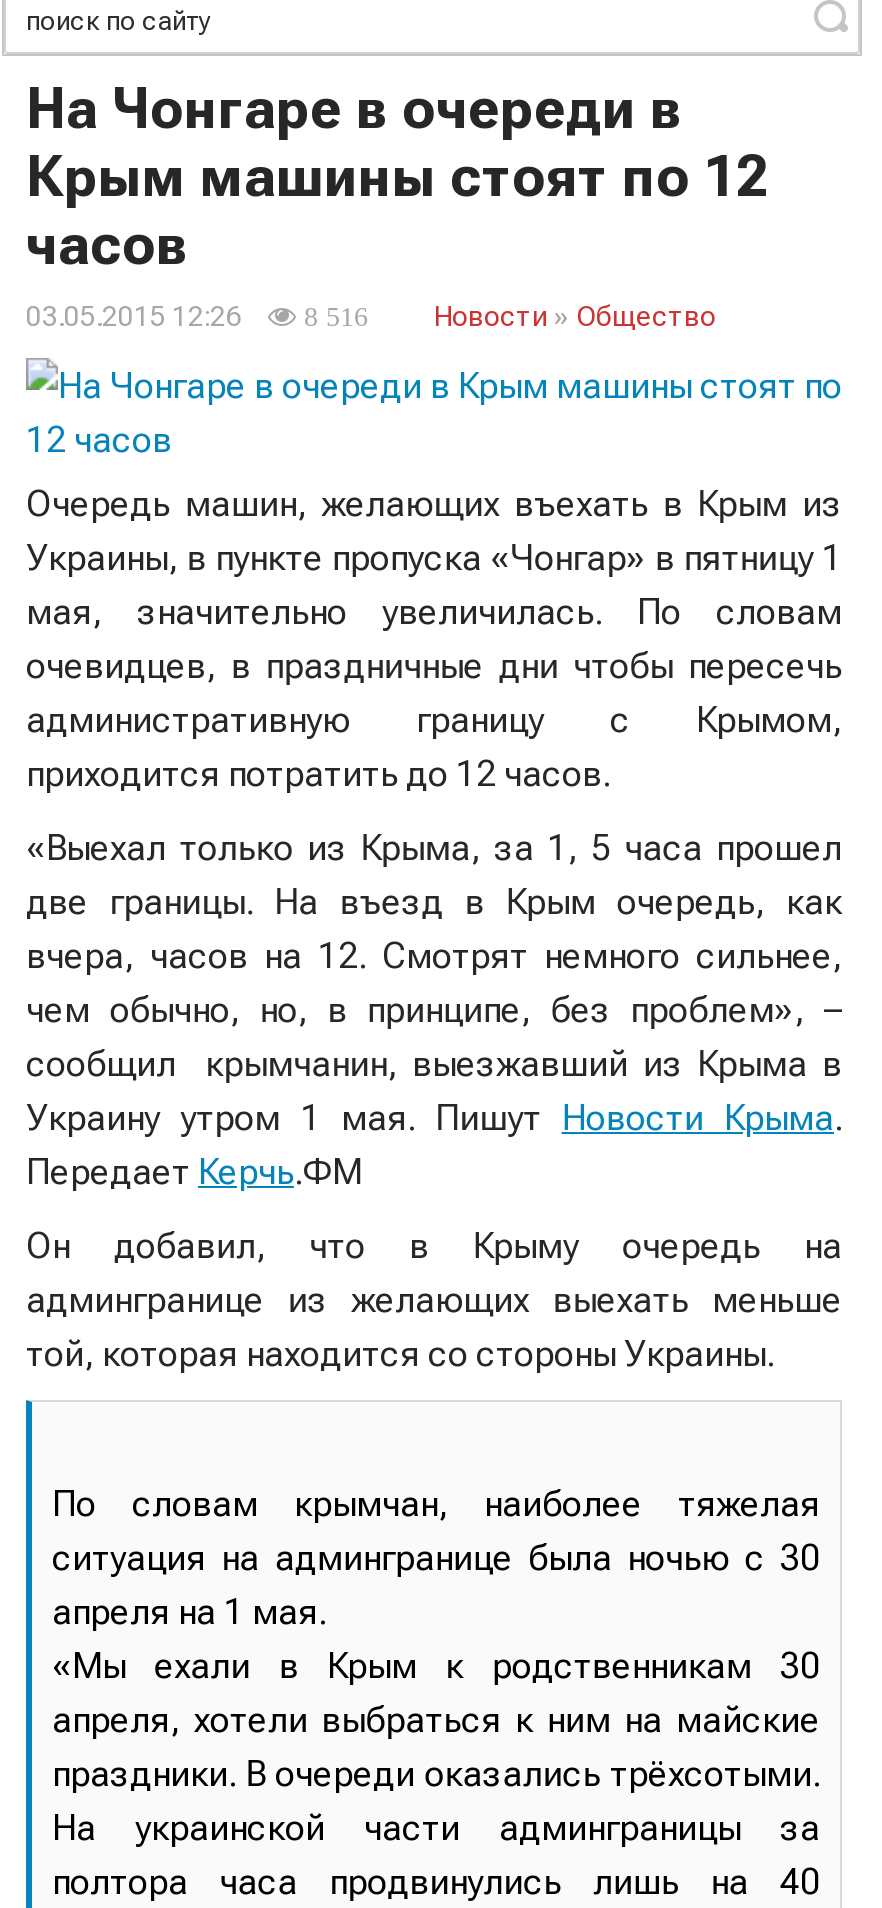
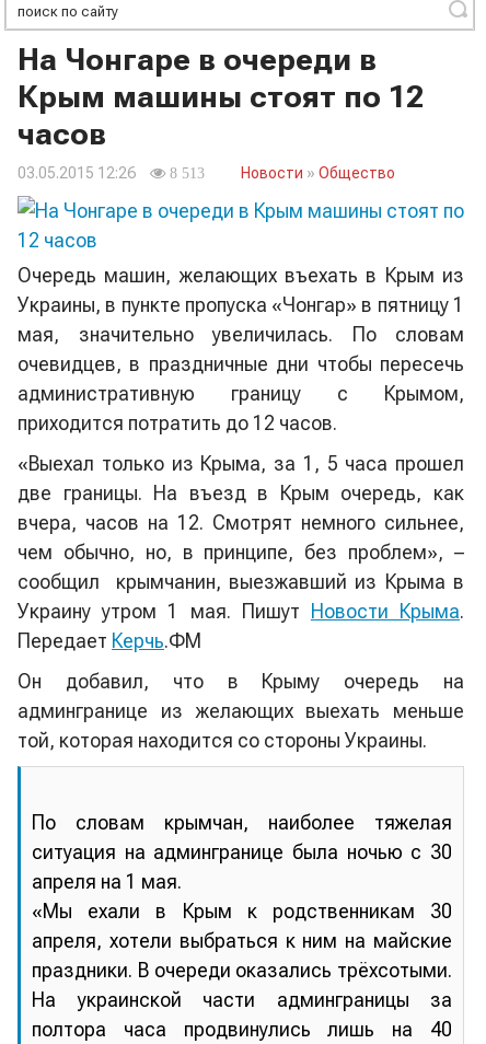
- 03.05.2015 12:26 8 516
+ 03.05.2015 12:26 8 513
